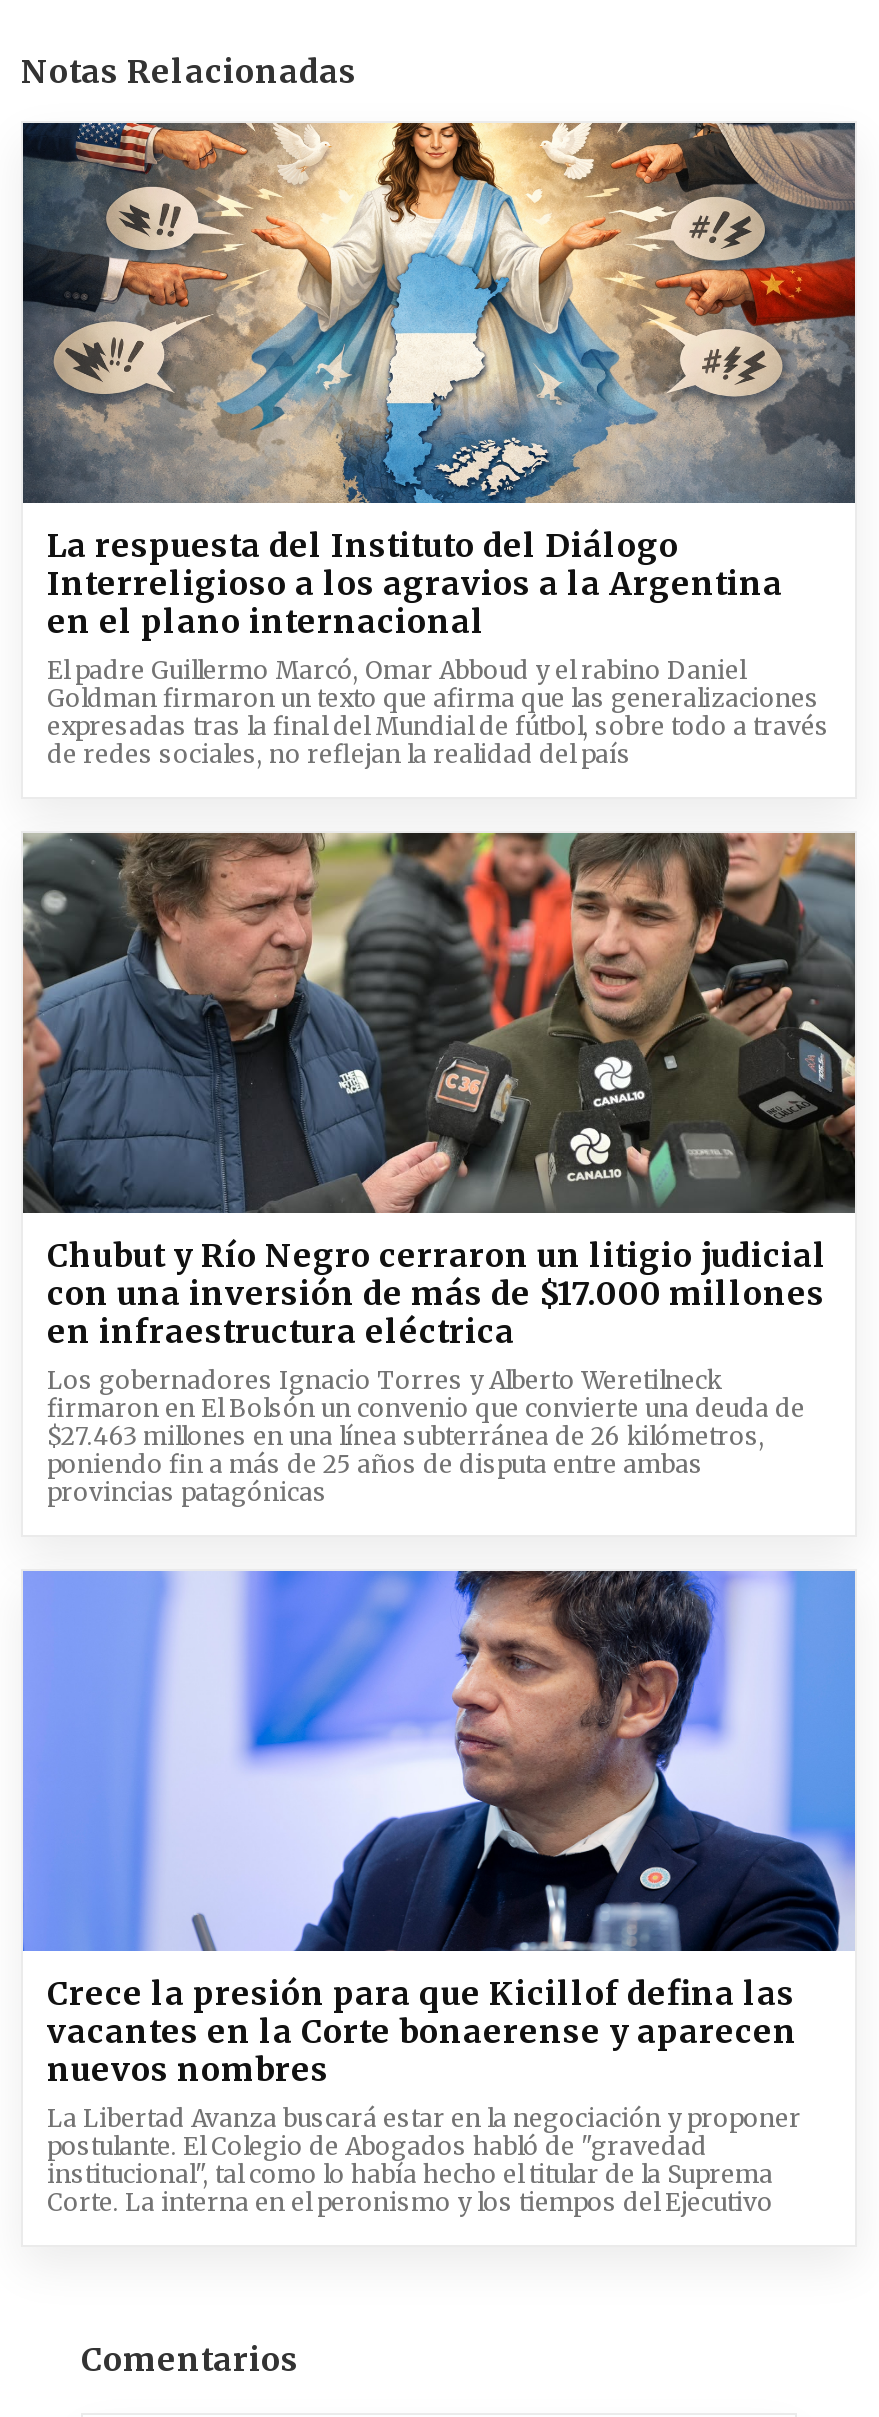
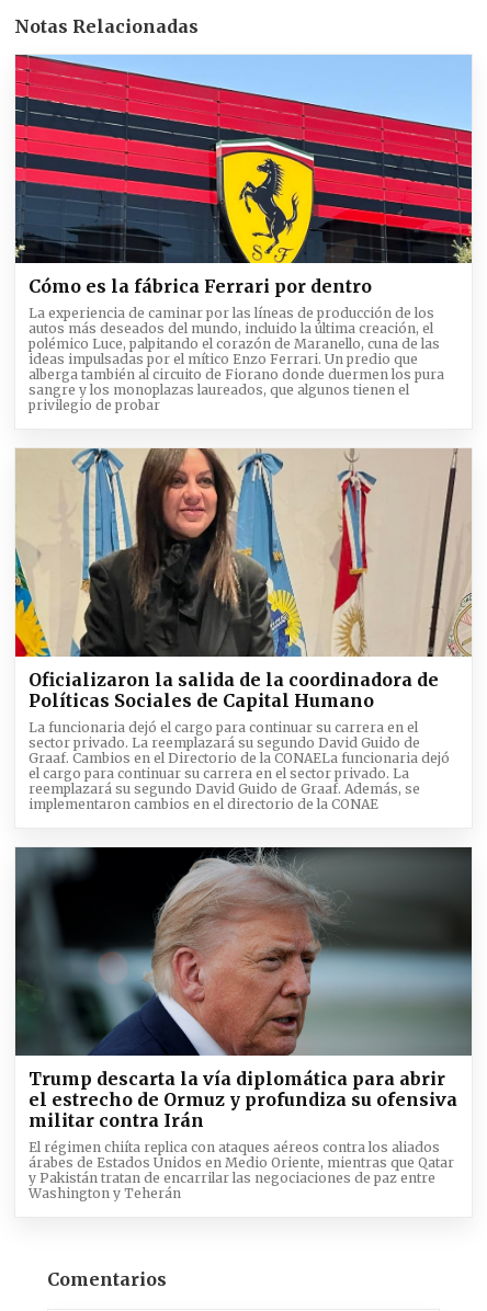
- [image]
- La respuesta del Instituto del Diálogo
- Interreligioso a los agravios a la Argentina
- en el plano internacional
- El padre Guillermo Marcó, Omar Abboud y el rabino Daniel
- Goldman firmaron un texto que afirma que las generalizaciones
- expresadas tras la final del Mundial de fútbol, sobre todo a través
- de redes sociales, no reflejan la realidad del país
+ [image]
+ Cómo es la fábrica Ferrari por dentro
+ La experiencia de caminar por las líneas de producción de los
+ autos más deseados del mundo, incluido la última creación, el
+ polémico Luce, palpitando el corazón de Maranello, cuna de las
+ ideas impulsadas por el mítico Enzo Ferrari. Un predio que
+ alberga también al circuito de Fiorano donde duermen los pura
+ sangre y los monoplazas laureados, que algunos tienen el
+ privilegio de probar

- [image]
- Chubut y Río Negro cerraron un litigio judicial
- con una inversión de más de $17.000 millones
- en infraestructura eléctrica
- Los gobernadores Ignacio Torres y Alberto Weretilneck
- firmaron en El Bolsón un convenio que convierte una deuda de
- $27.463 millones en una línea subterránea de 26 kilómetros,
- poniendo fin a más de 25 años de disputa entre ambas
- provincias patagónicas
+ [image]
+ Oficializaron la salida de la coordinadora de
+ Políticas Sociales de Capital Humano
+ La funcionaria dejó el cargo para continuar su carrera en el
+ sector privado. La reemplazará su segundo David Guido de
+ Graaf. Cambios en el Directorio de la CONAELa funcionaria dejó
+ el cargo para continuar su carrera en el sector privado. La
+ reemplazará su segundo David Guido de Graaf. Además, se
+ implementaron cambios en el directorio de la CONAE

- [image]
- Crece la presión para que Kicillof defina las
- vacantes en la Corte bonaerense y aparecen
- nuevos nombres
- La Libertad Avanza buscará estar en la negociación y proponer
- postulante. El Colegio de Abogados habló de "gravedad
- institucional", tal como lo había hecho el titular de la Suprema
- Corte. La interna en el peronismo y los tiempos del Ejecutivo
+ [image]
+ Trump descarta la vía diplomática para abrir
+ el estrecho de Ormuz y profundiza su ofensiva
+ militar contra Irán
+ El régimen chiíta replica con ataques aéreos contra los aliados
+ árabes de Estados Unidos en Medio Oriente, mientras que Qatar
+ y Pakistán tratan de encarrilar las negociaciones de paz entre
+ Washington y Teherán
